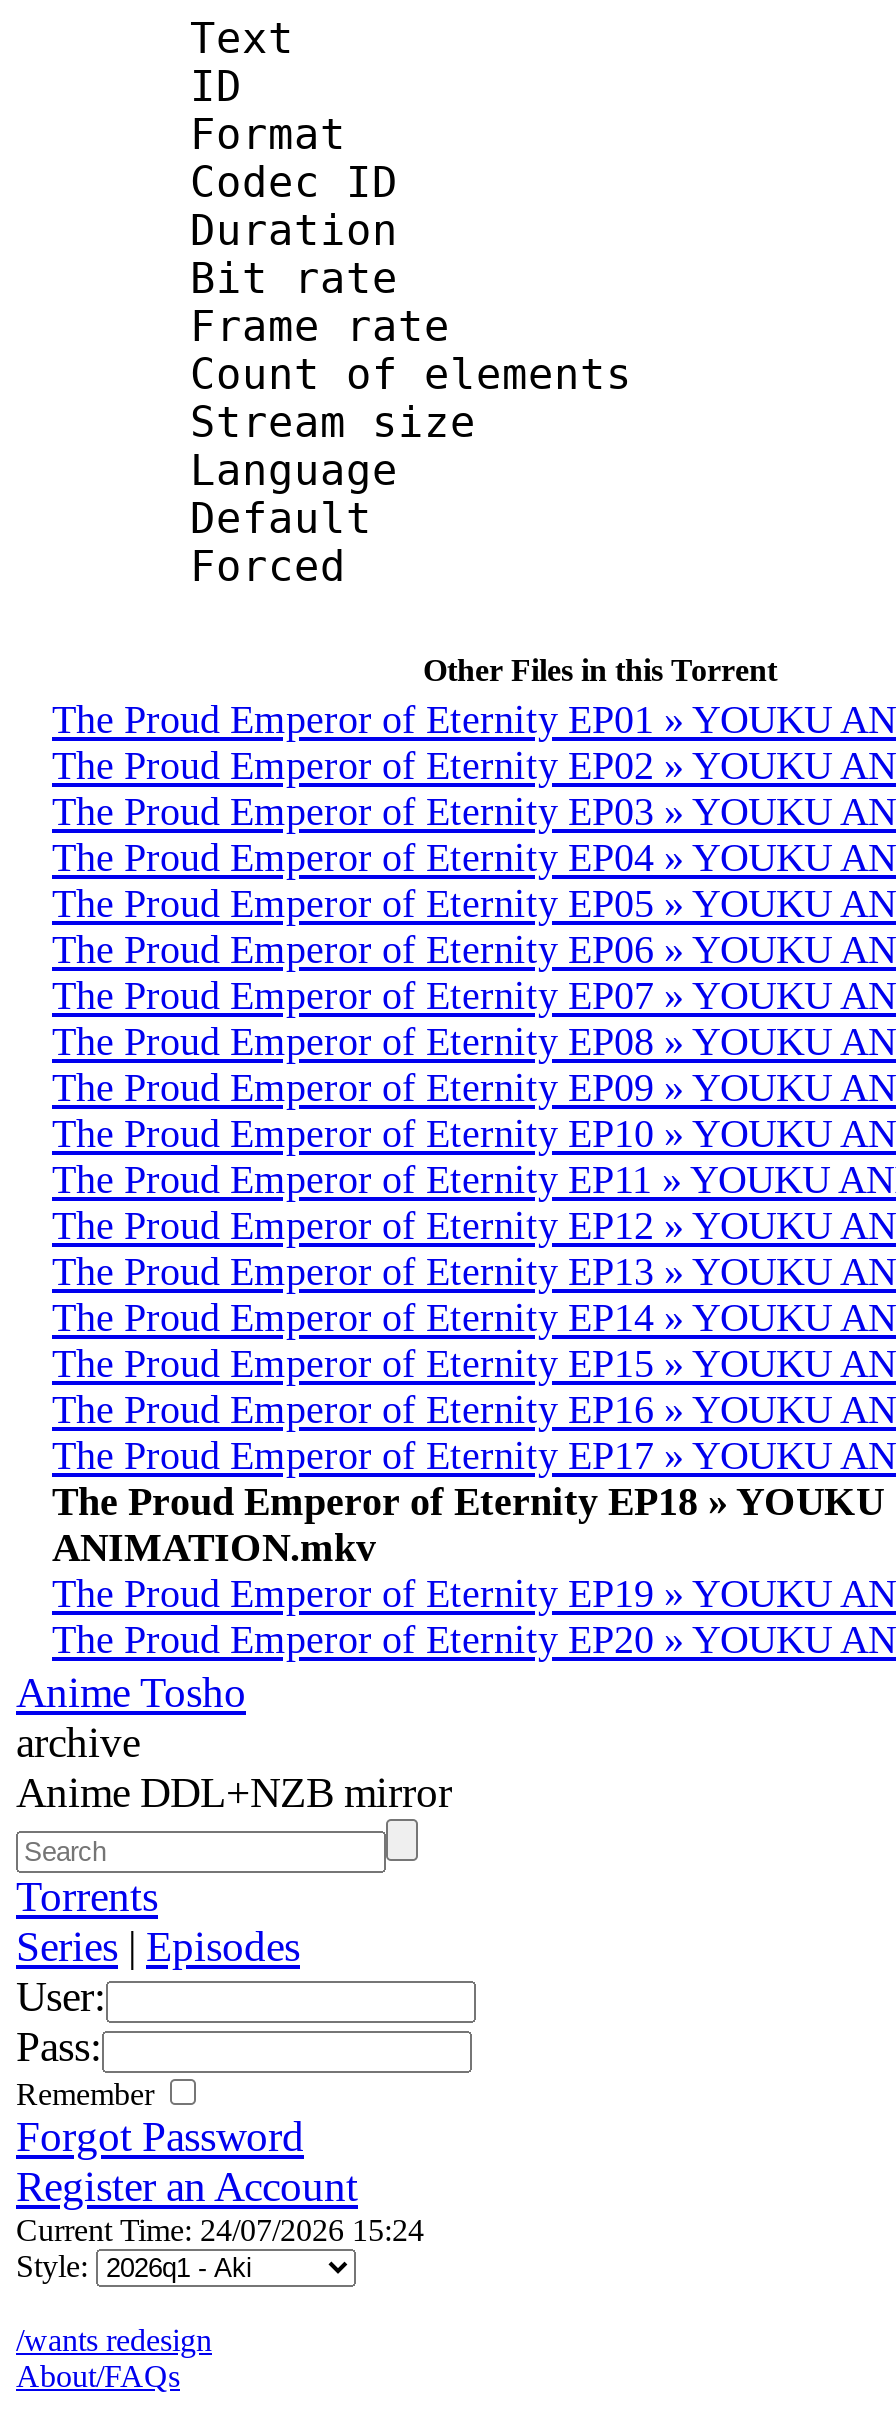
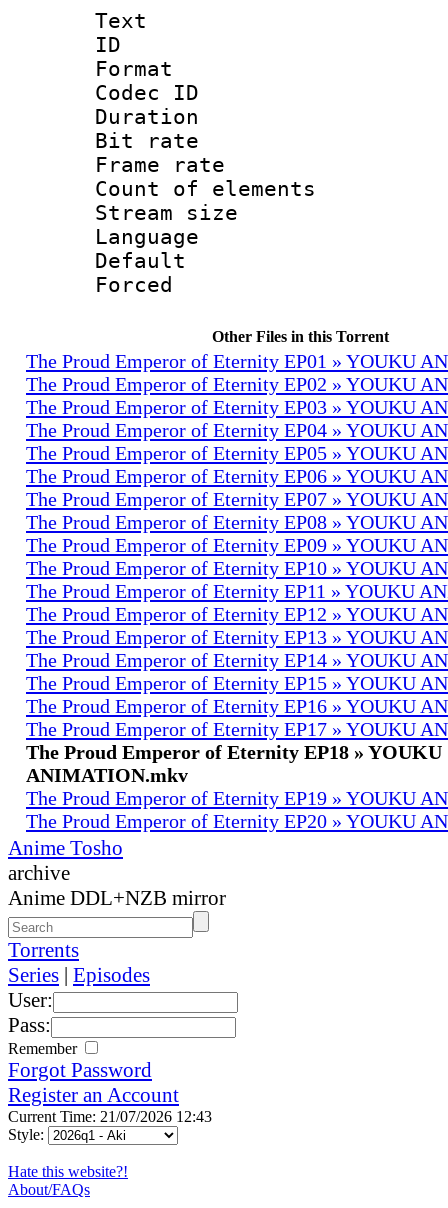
- Current Time: 24/07/2026 15:24
+ Current Time: 21/07/2026 12:43

- /wants redesign
+ Hate this website?!
